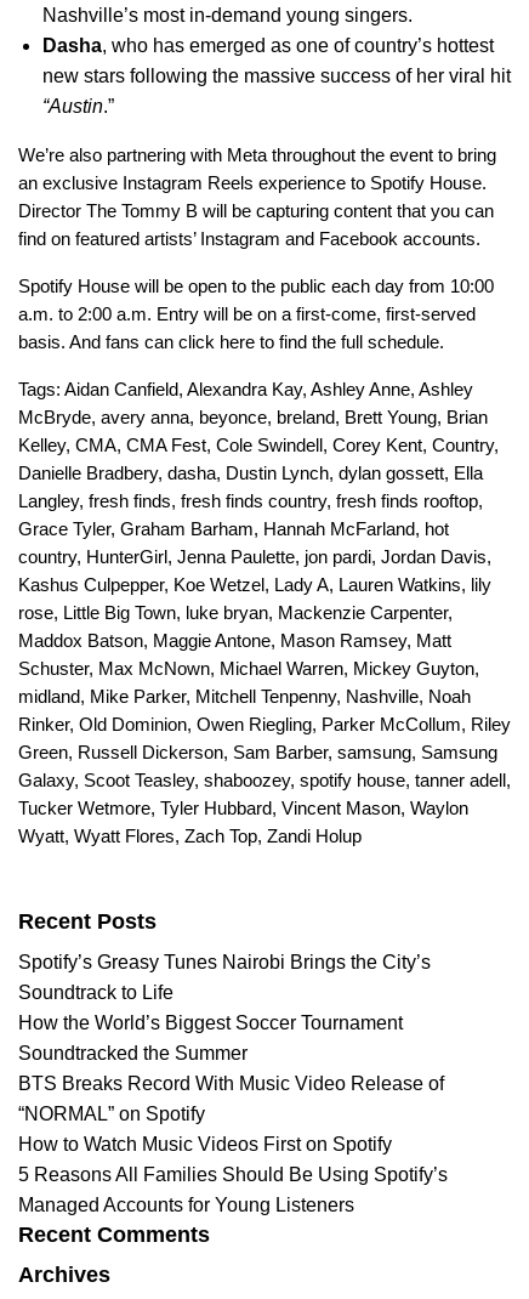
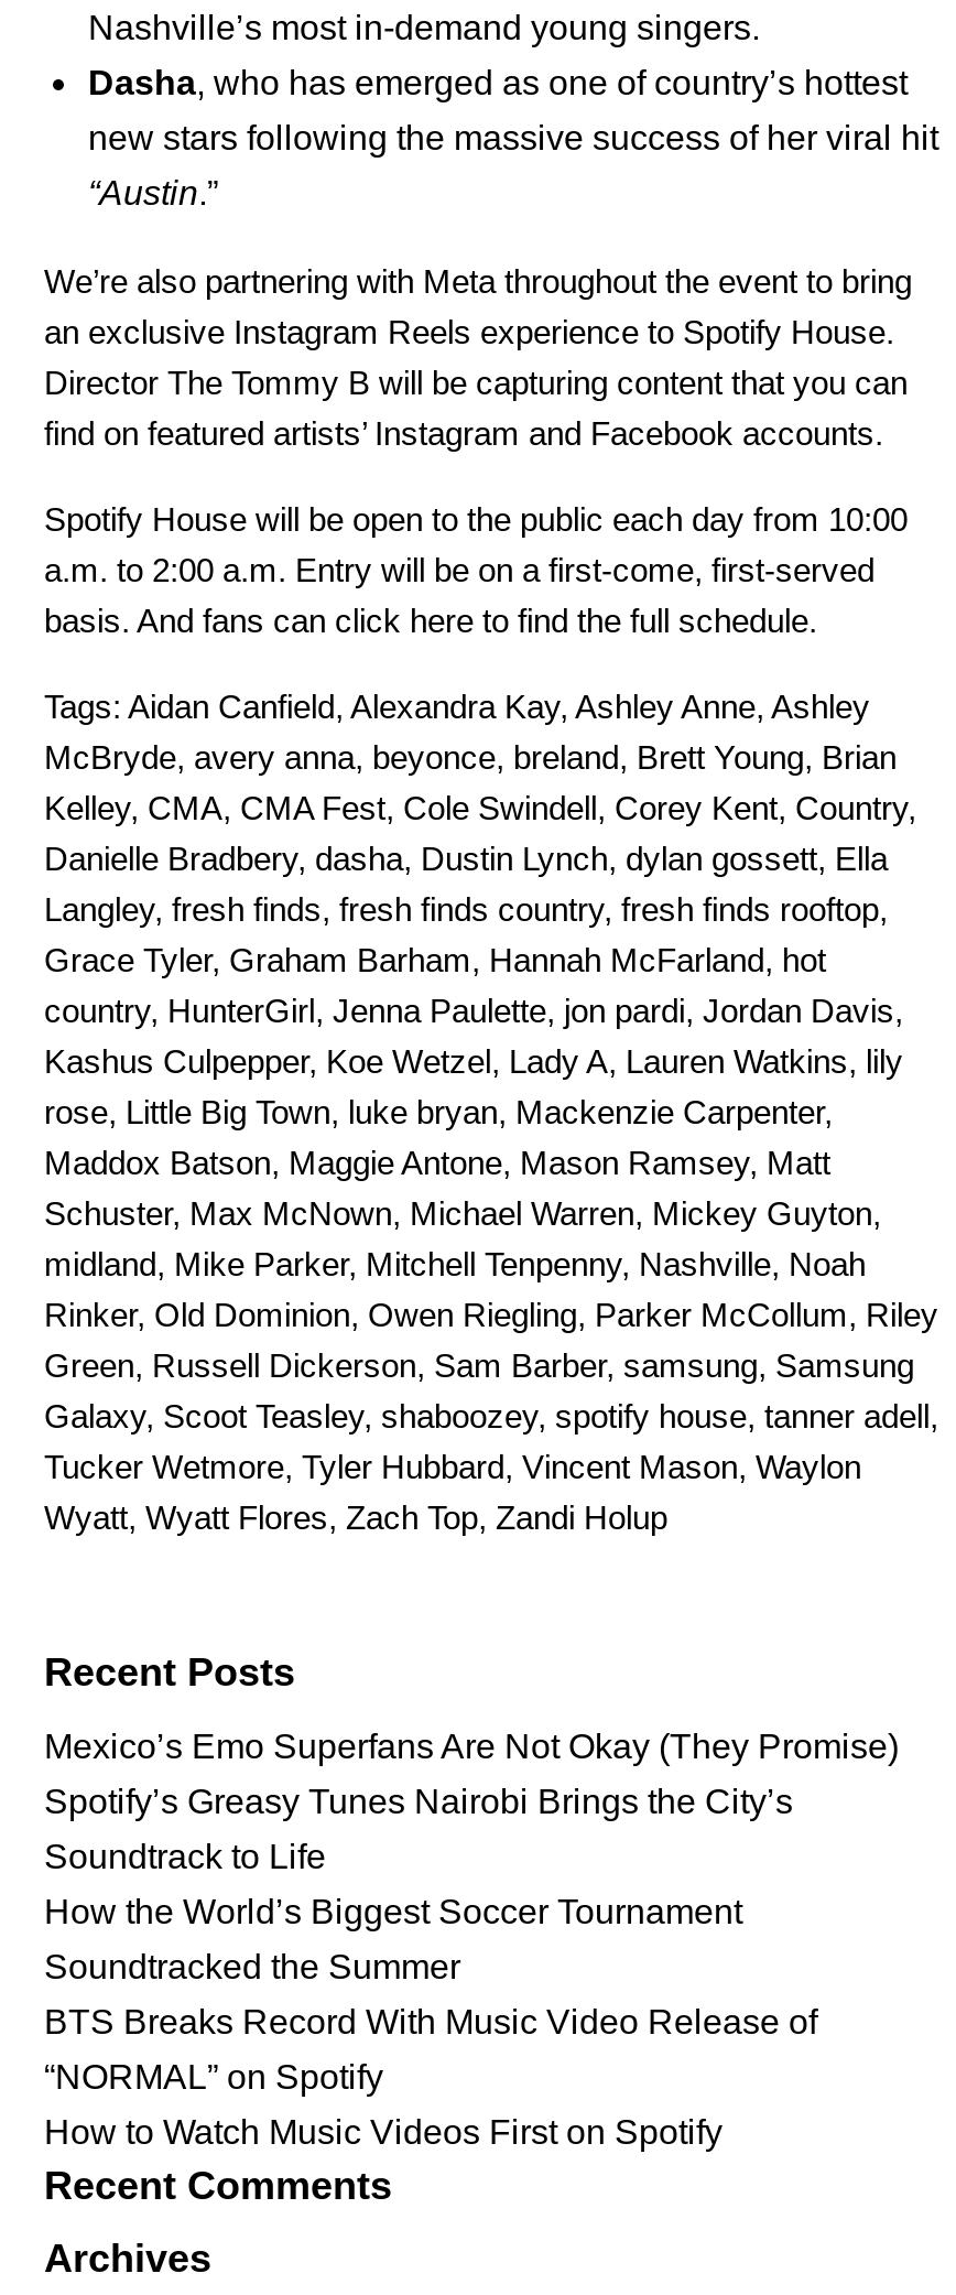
+ Mexico’s Emo Superfans Are Not Okay (They Promise)

moved down: Spotify’s Greasy Tunes Nairobi Brings the City’s | Soundtrack to Life | How the World’s Biggest Soccer Tournament | Soundtracked the Summer | BTS Breaks Record With Music Video Release of | “NORMAL” on Spotify | How to Watch Music Videos First on Spotify

- 5 Reasons All Families Should Be Using Spotify’s
- Managed Accounts for Young Listeners
